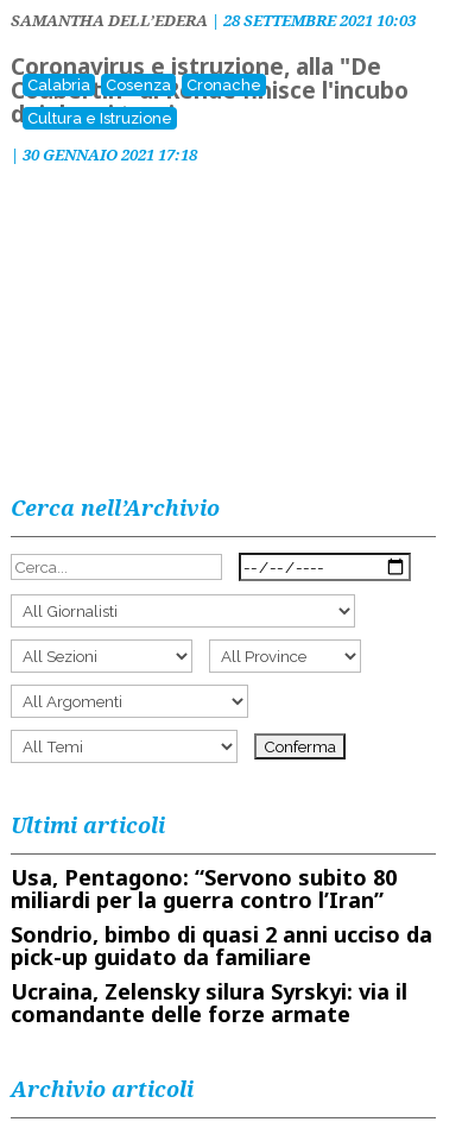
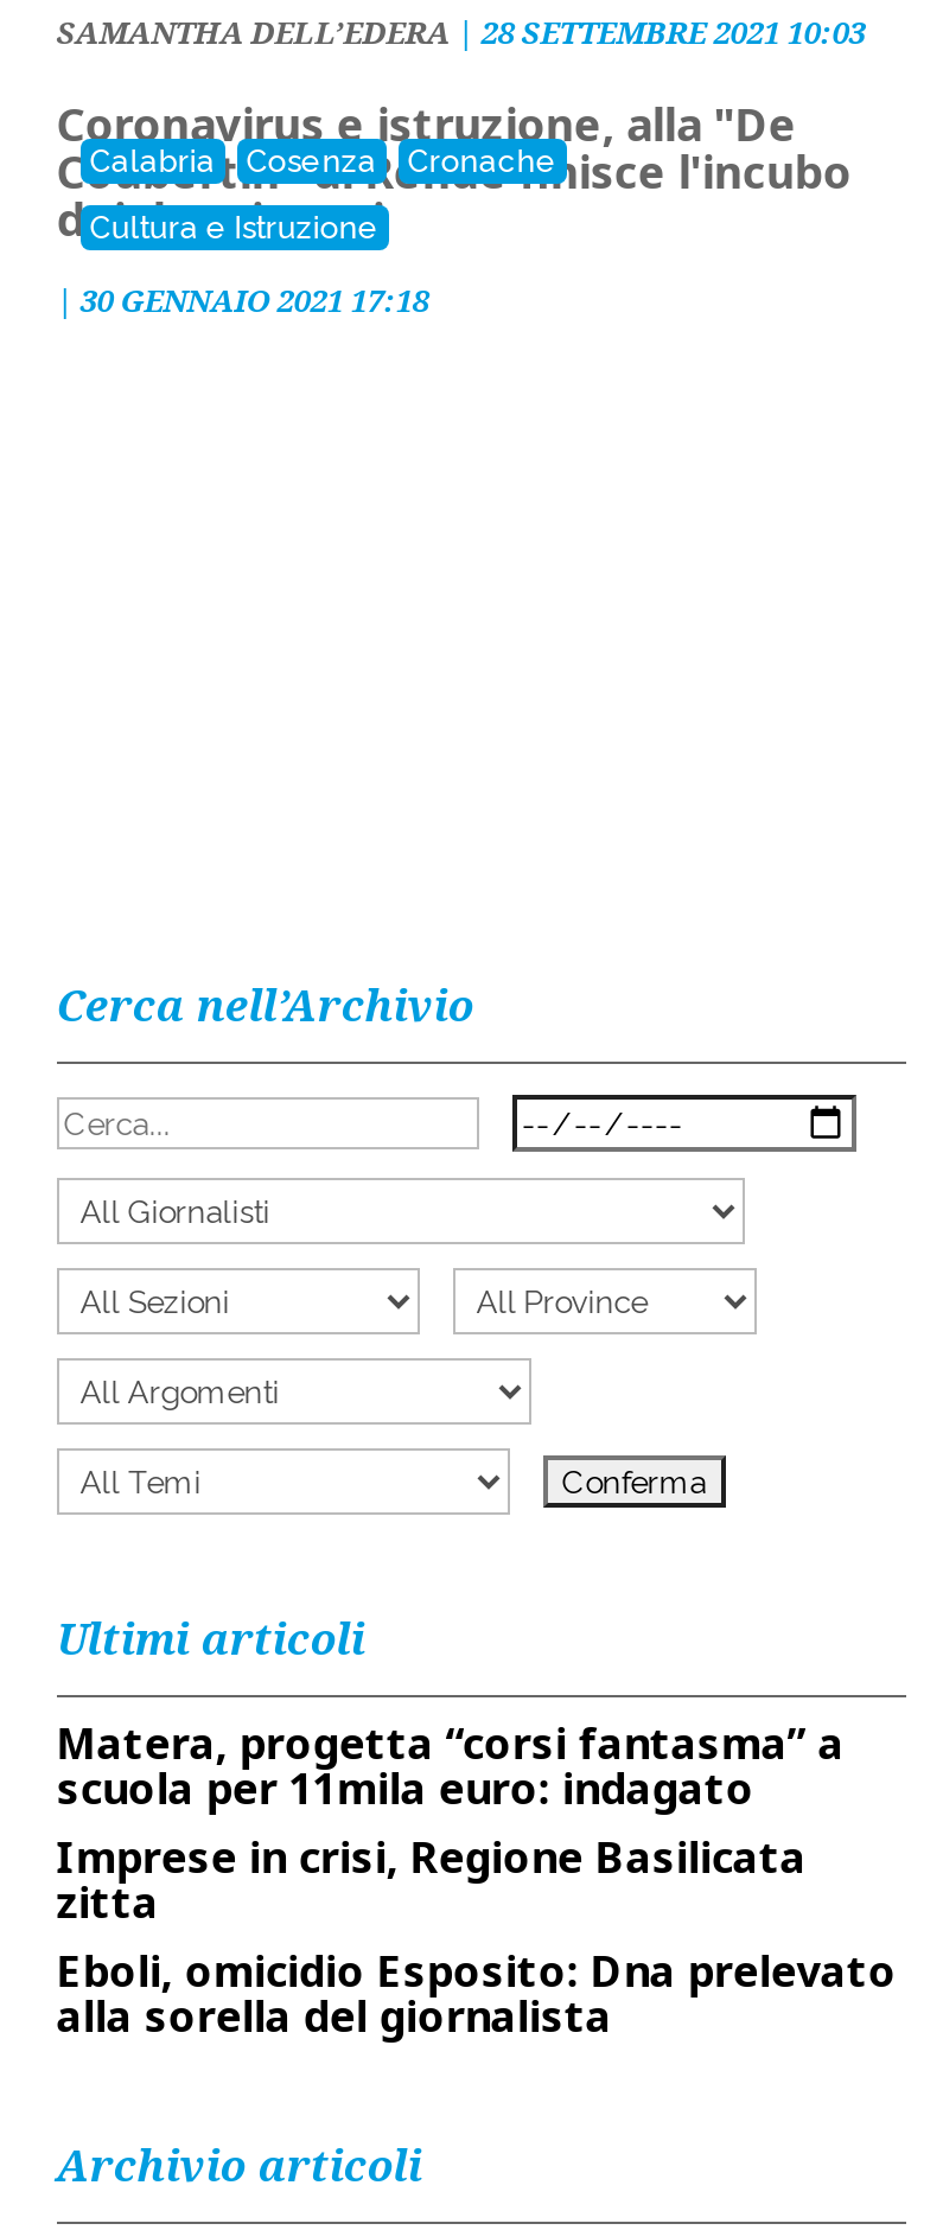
- Usa, Pentagono: “Servono subito 80
- miliardi per la guerra contro l’Iran”
- Sondrio, bimbo di quasi 2 anni ucciso da
- pick-up guidato da familiare
- Ucraina, Zelensky silura Syrskyi: via il
- comandante delle forze armate
+ Matera, progetta “corsi fantasma” a
+ scuola per 11mila euro: indagato
+ Imprese in crisi, Regione Basilicata
+ zitta
+ Eboli, omicidio Esposito: Dna prelevato
+ alla sorella del giornalista
